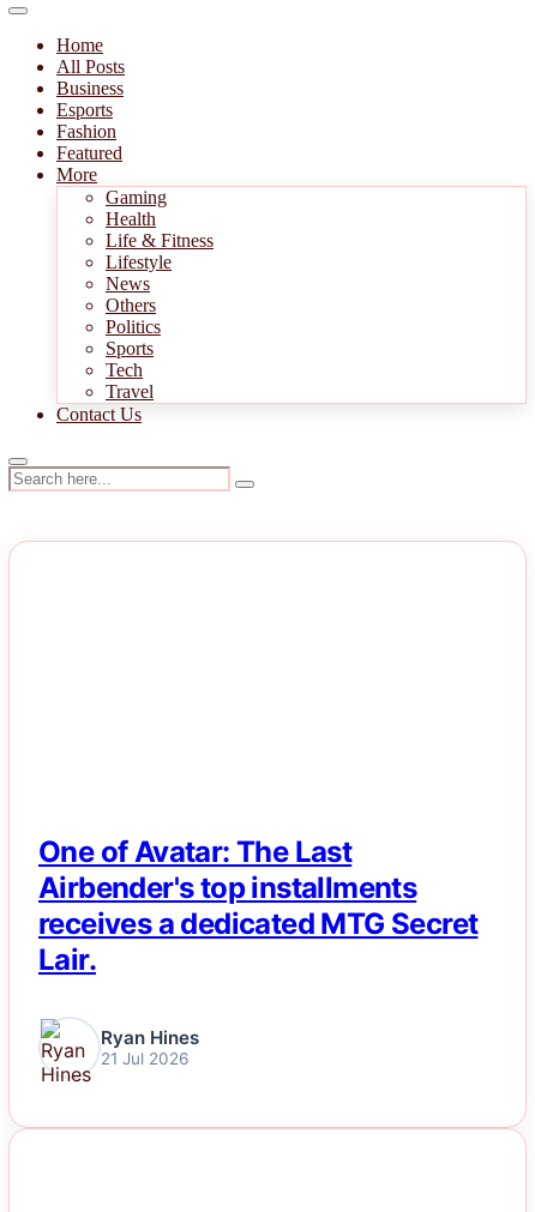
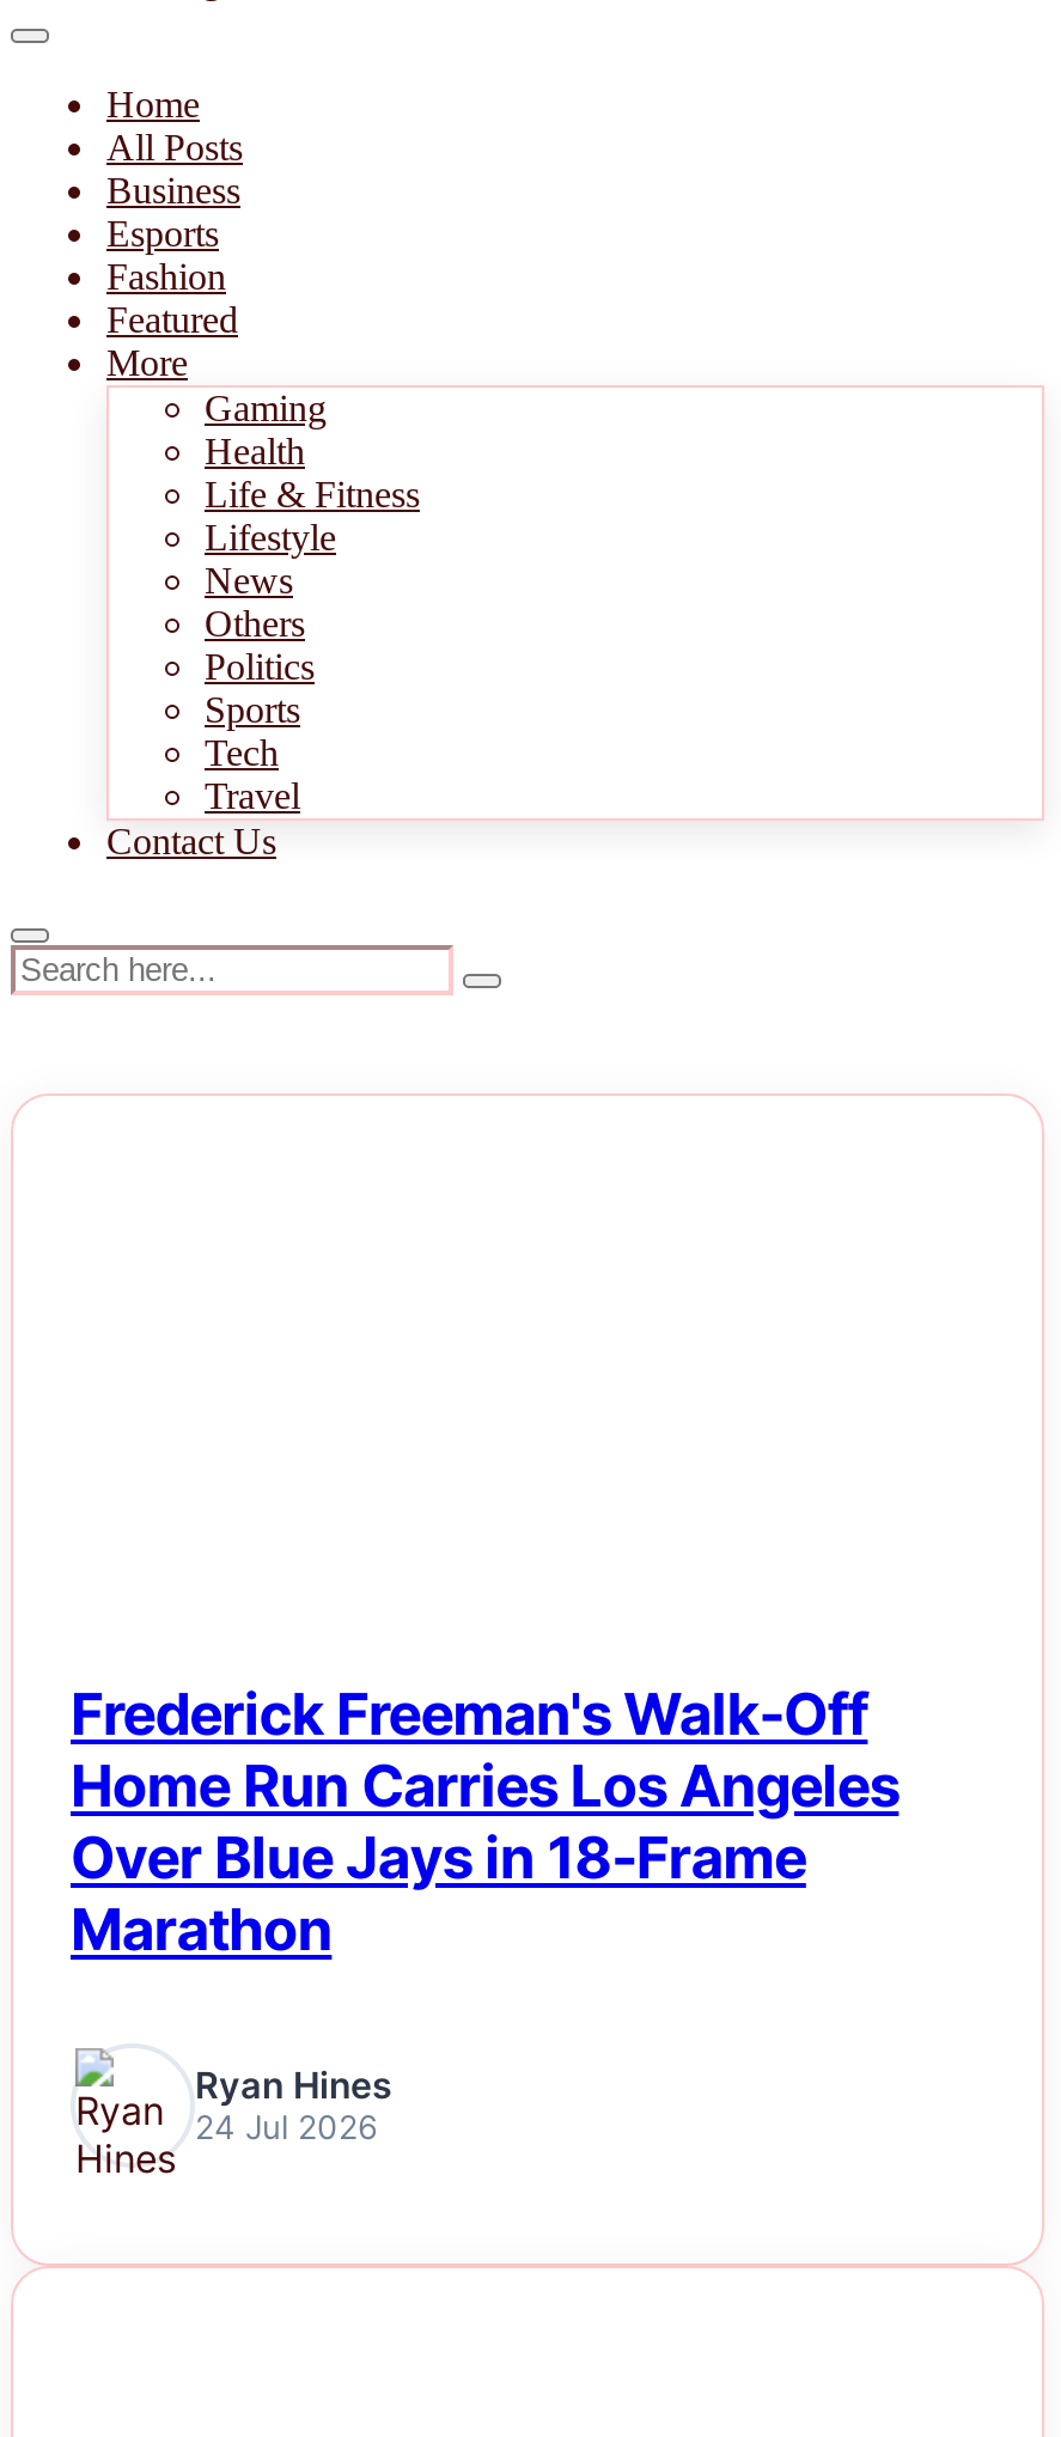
- One of Avatar: The Last
- Airbender's top installments
- receives a dedicated MTG Secret
- Lair.
+ Frederick Freeman's Walk-Off
+ Home Run Carries Los Angeles
+ Over Blue Jays in 18-Frame
+ Marathon

- 21 Jul 2026
+ 24 Jul 2026
